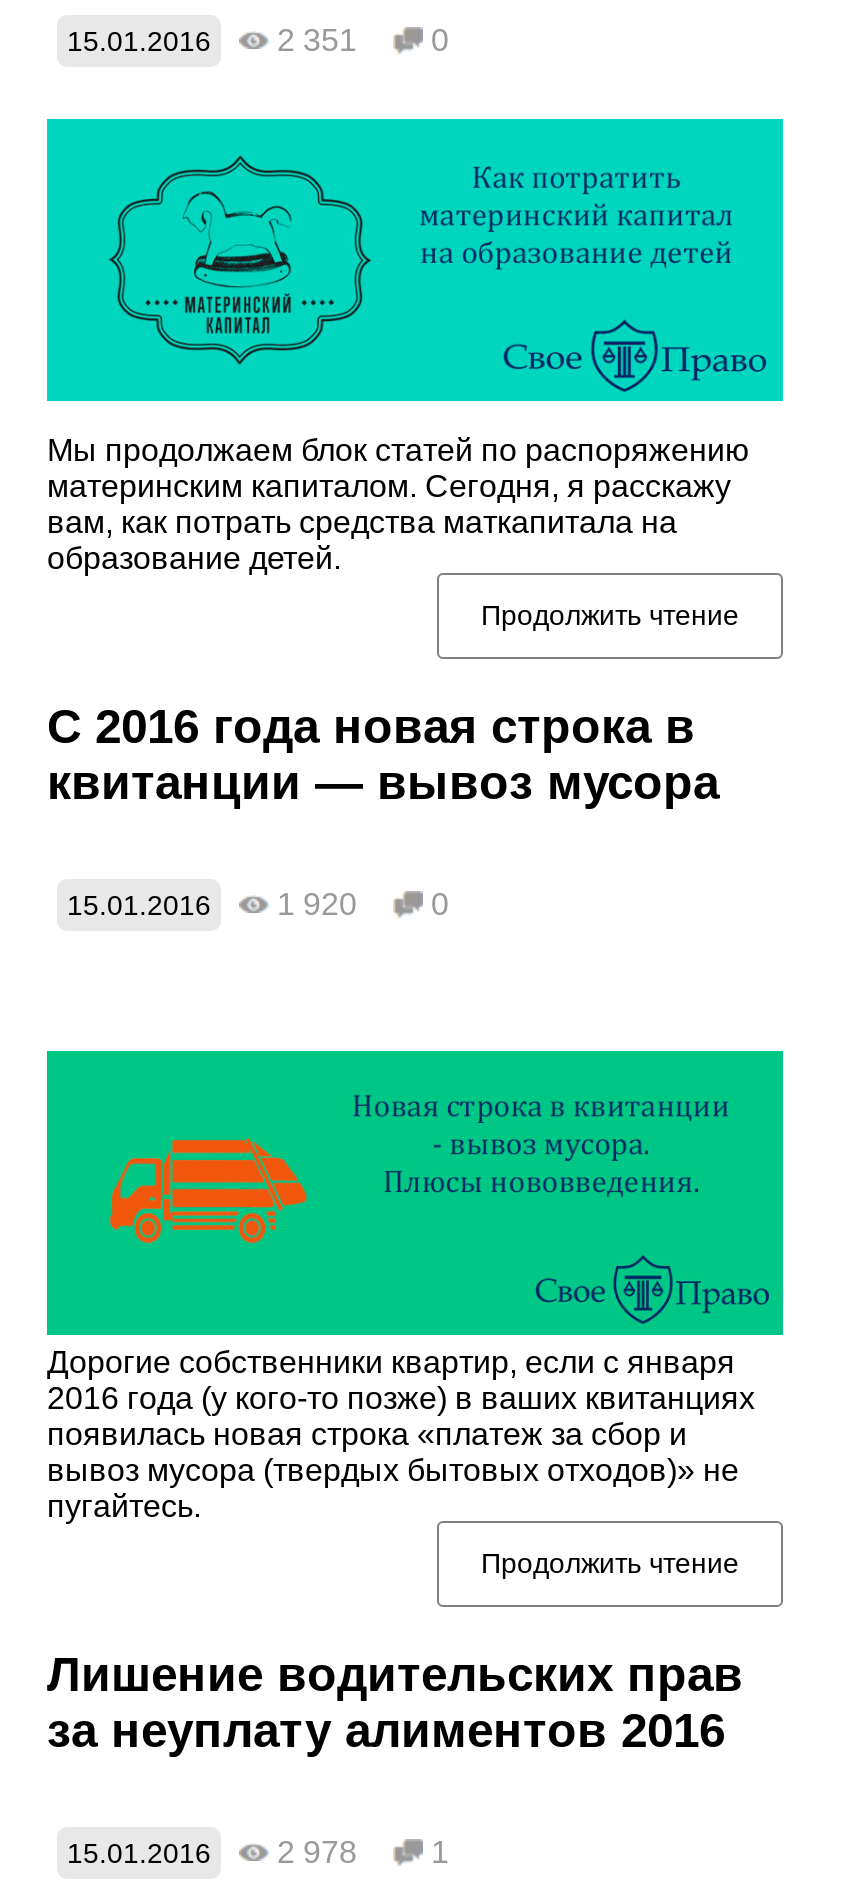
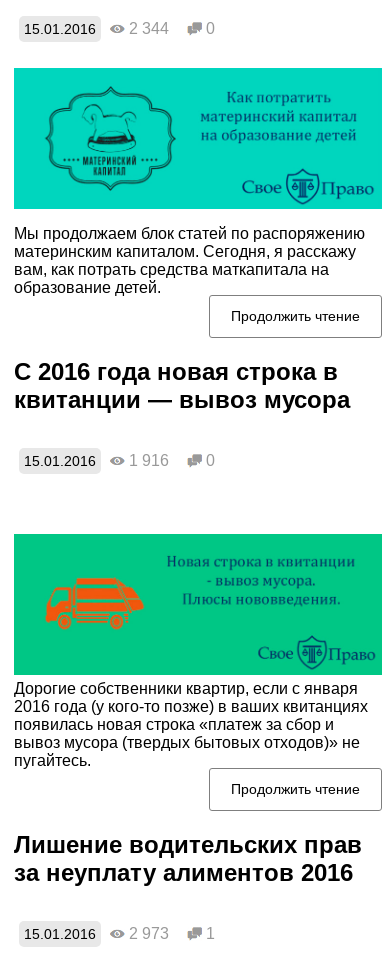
- 2 351
+ 2 344

- 1 920
+ 1 916

- 2 978
+ 2 973
